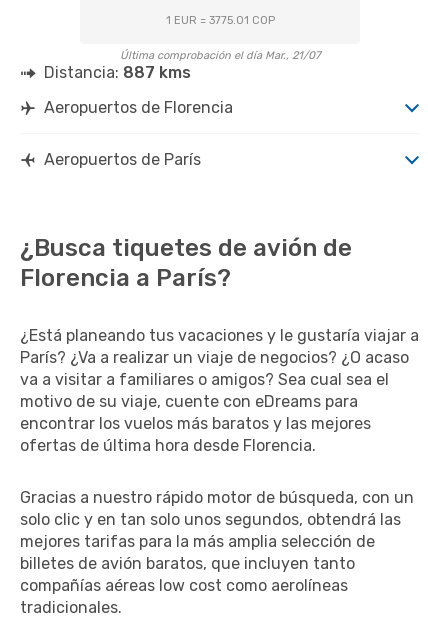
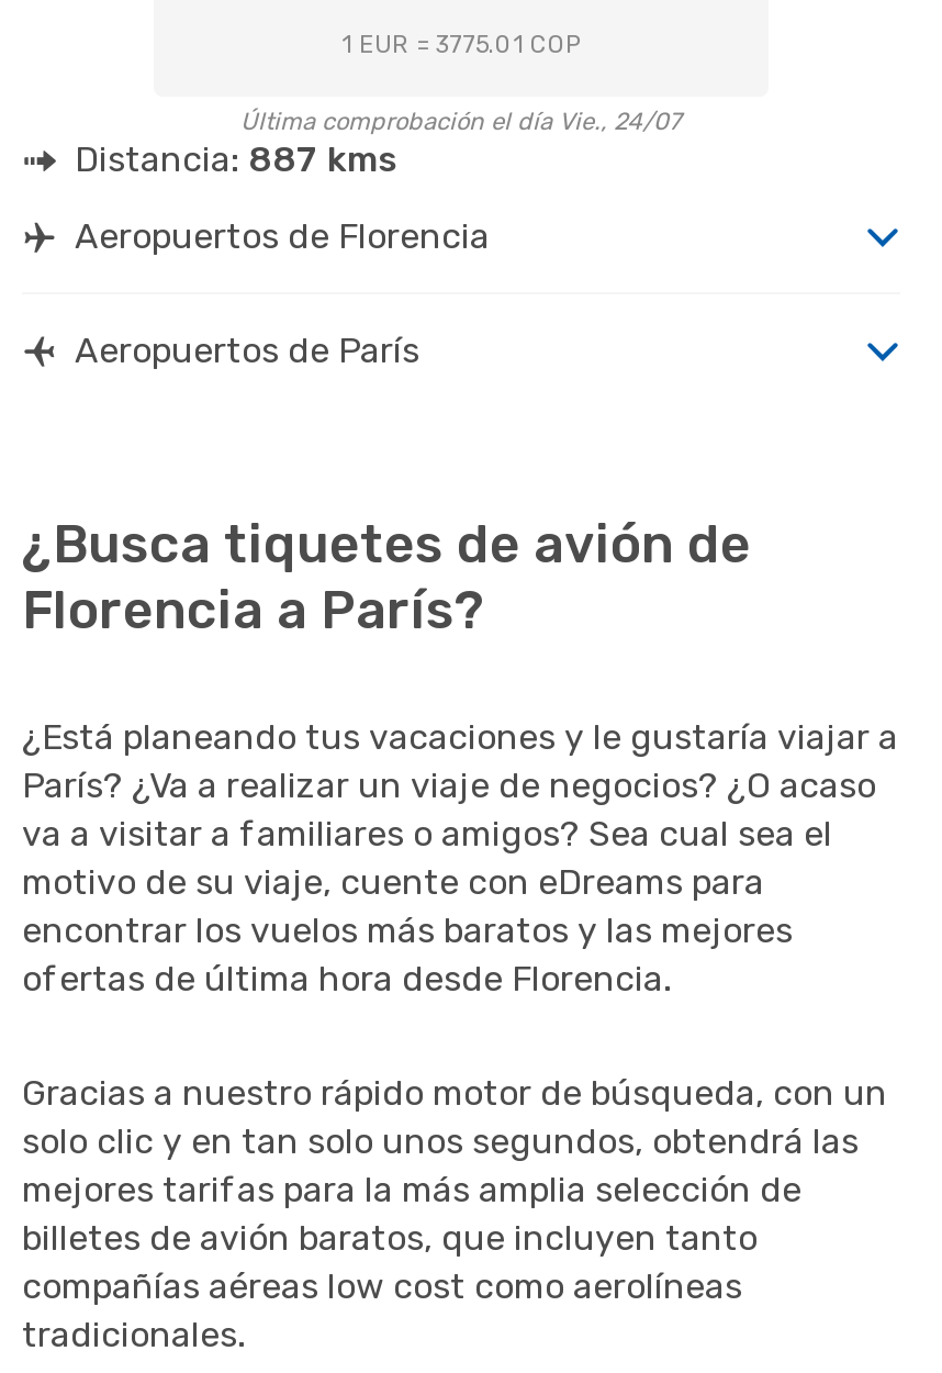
- Última comprobación el día Mar., 21/07
+ Última comprobación el día Vie., 24/07
